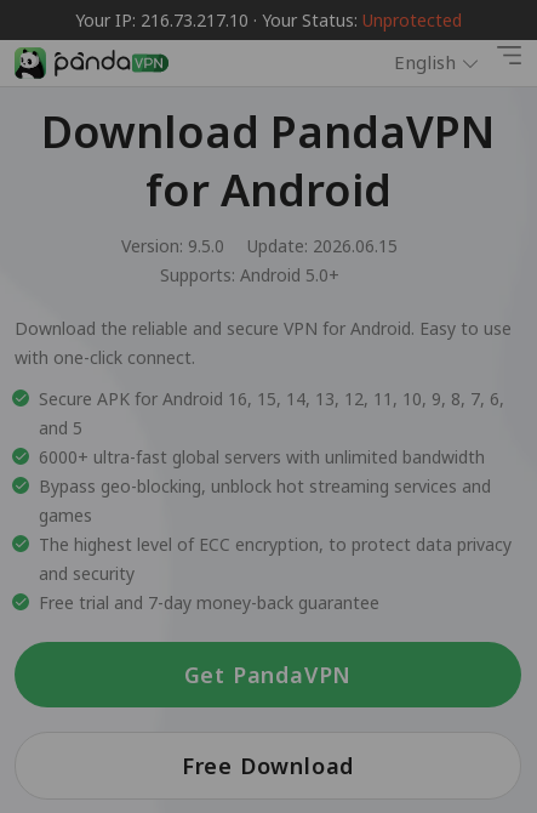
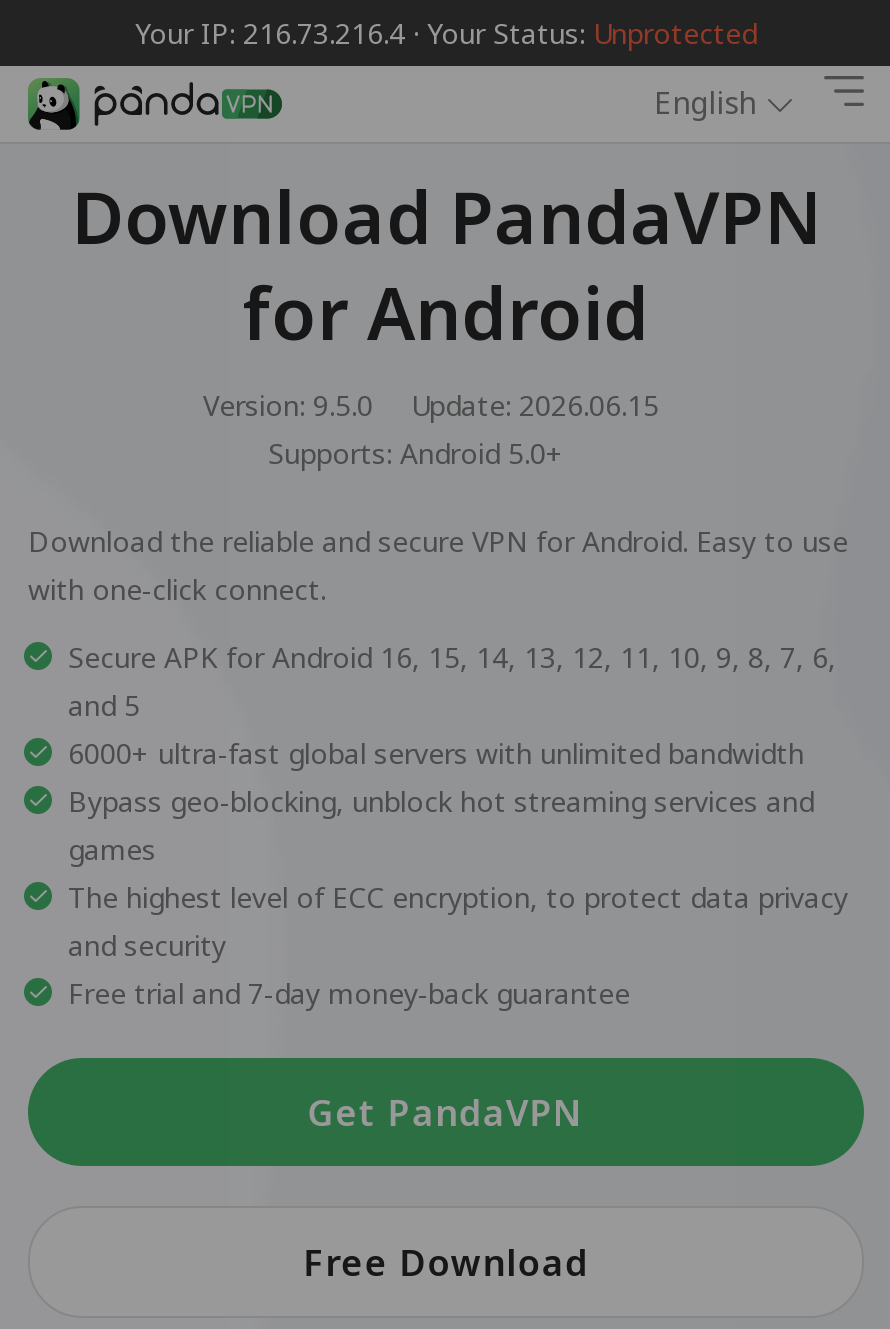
- Your IP: 216.73.217.10 · Your Status: Unprotected
+ Your IP: 216.73.216.4 · Your Status: Unprotected
